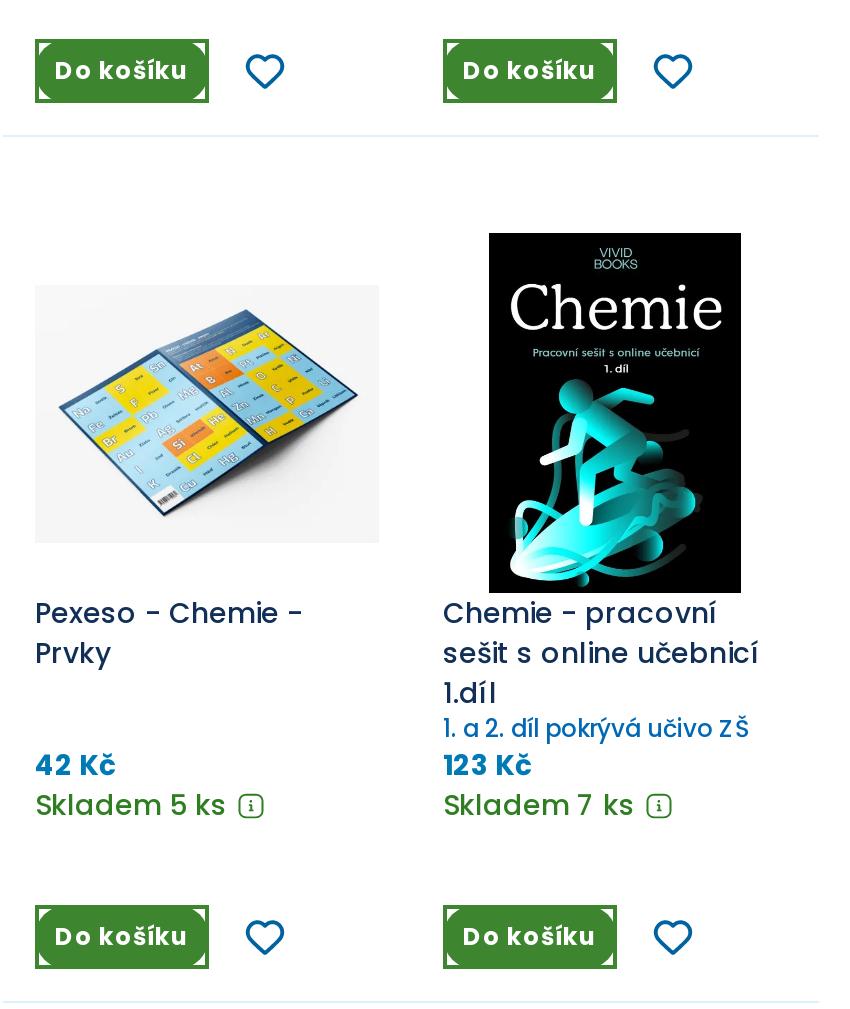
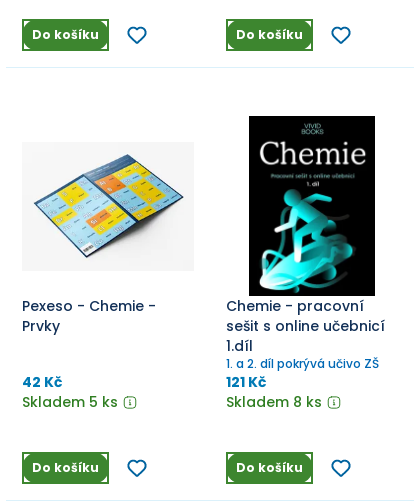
- 123 Kč
+ 121 Kč

- Skladem 7 ks
+ Skladem 8 ks
